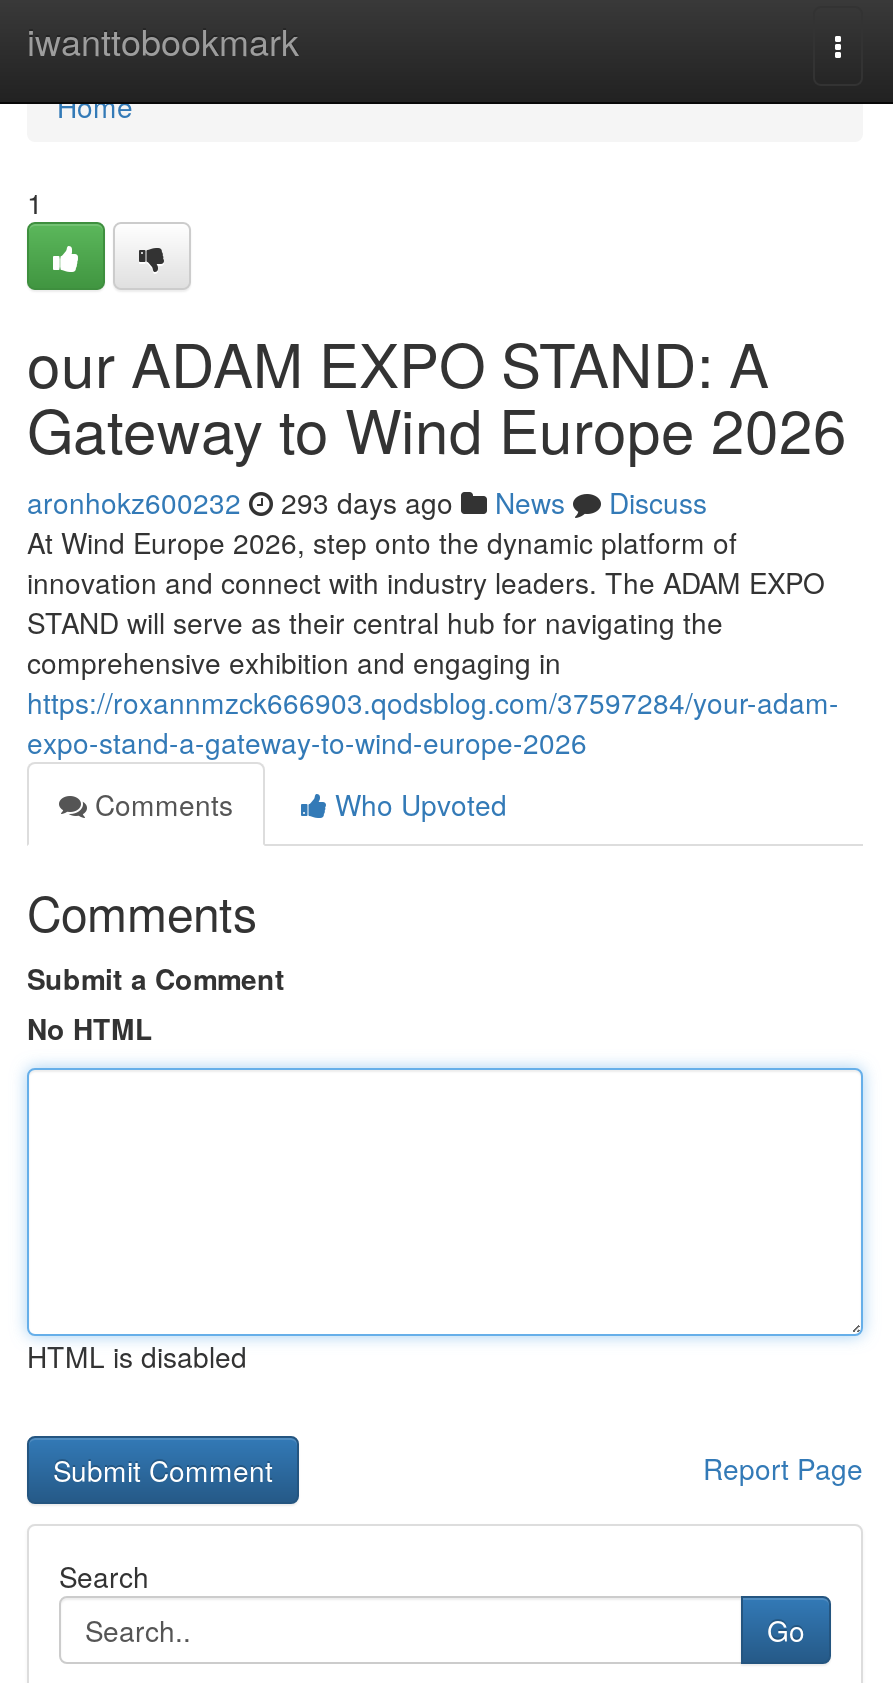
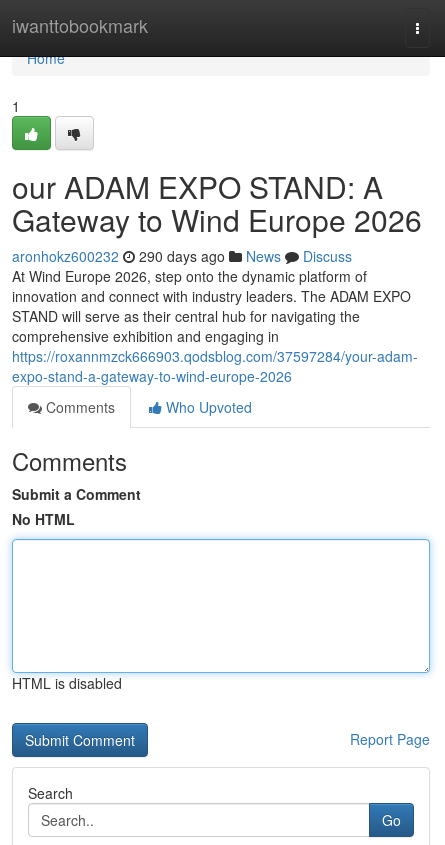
- aronhokz600232 293 days ago News Discuss
+ aronhokz600232 290 days ago News Discuss
